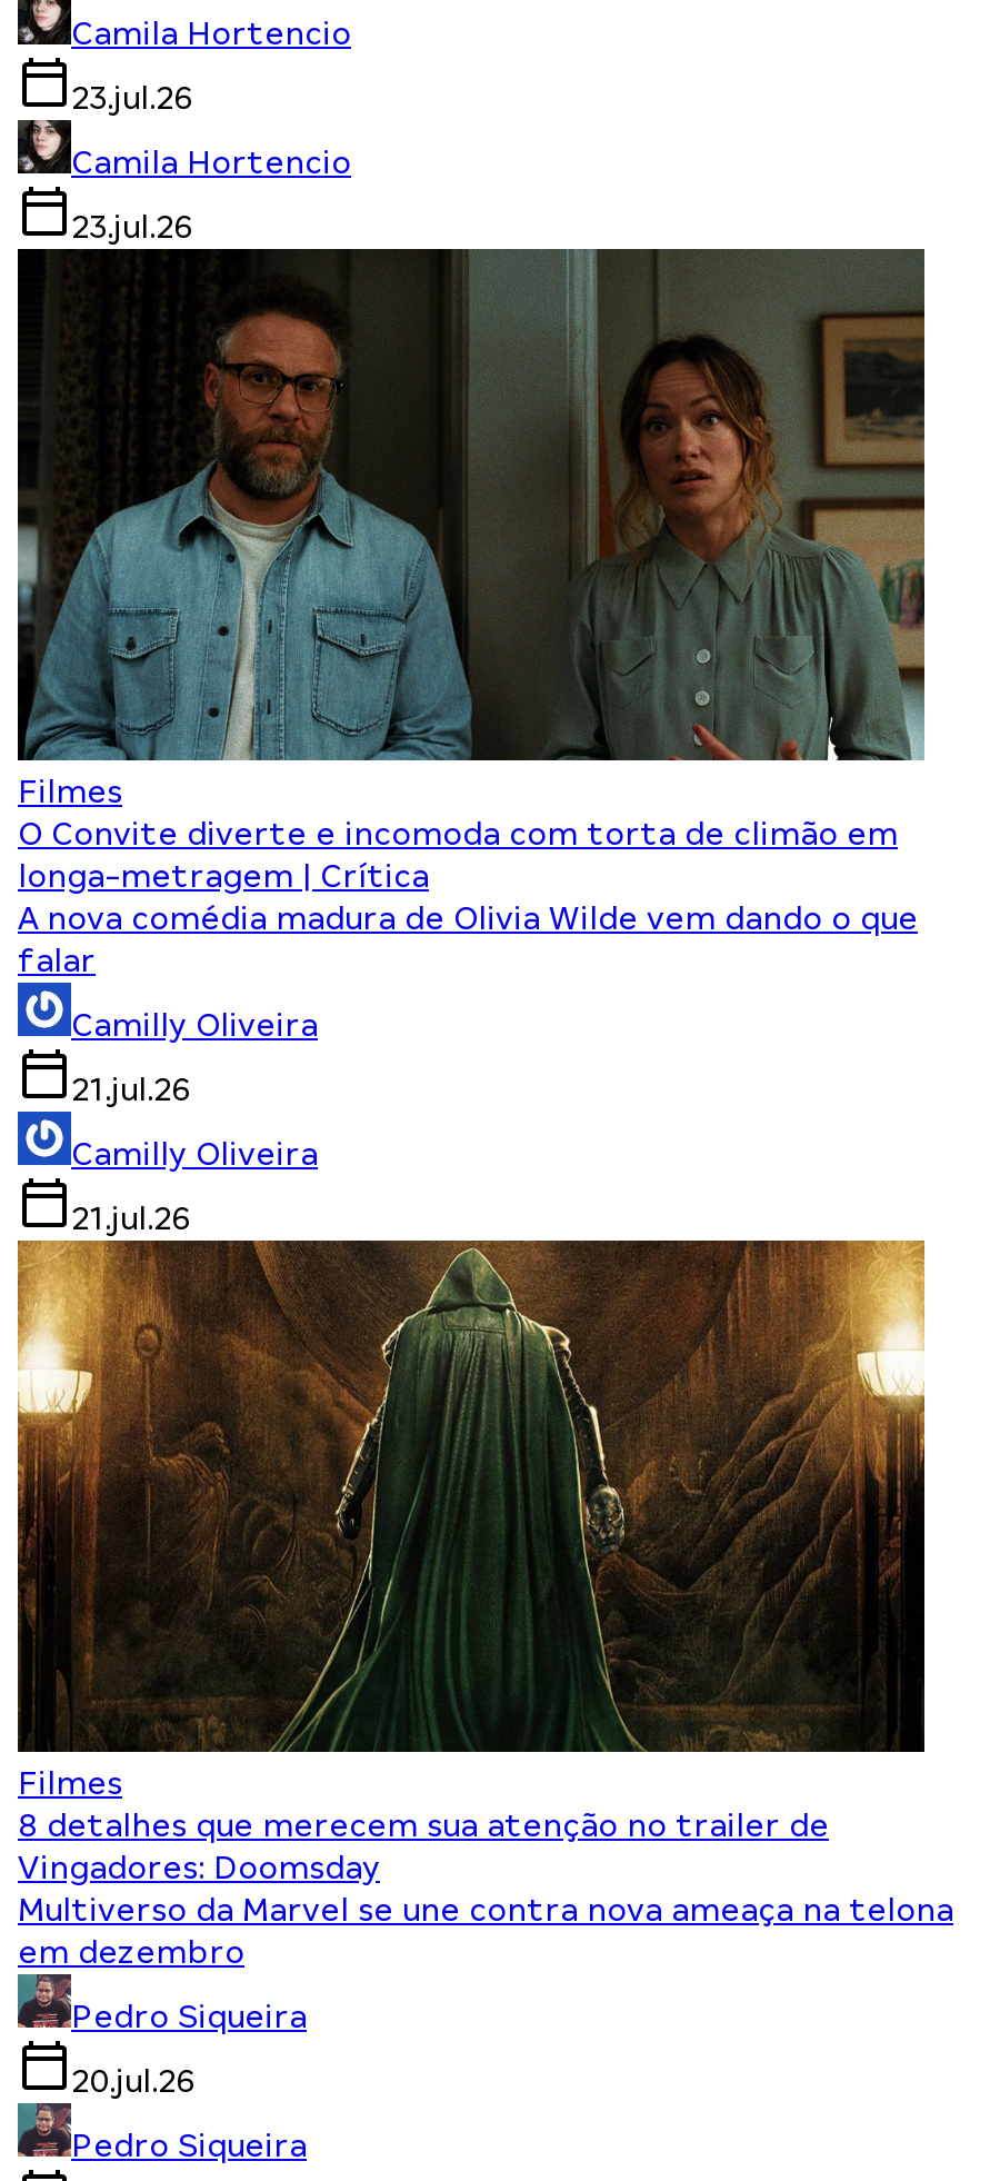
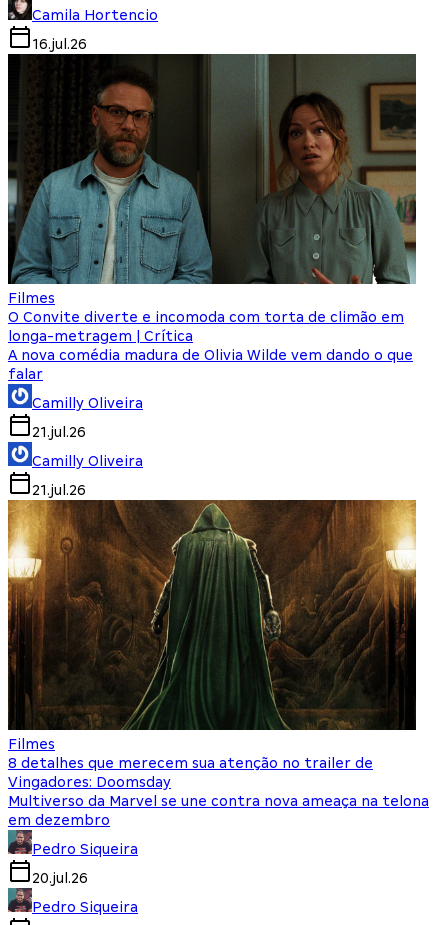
- 23.jul.26
- Camila Hortencio
- 23.jul.26
+ 16.jul.26
